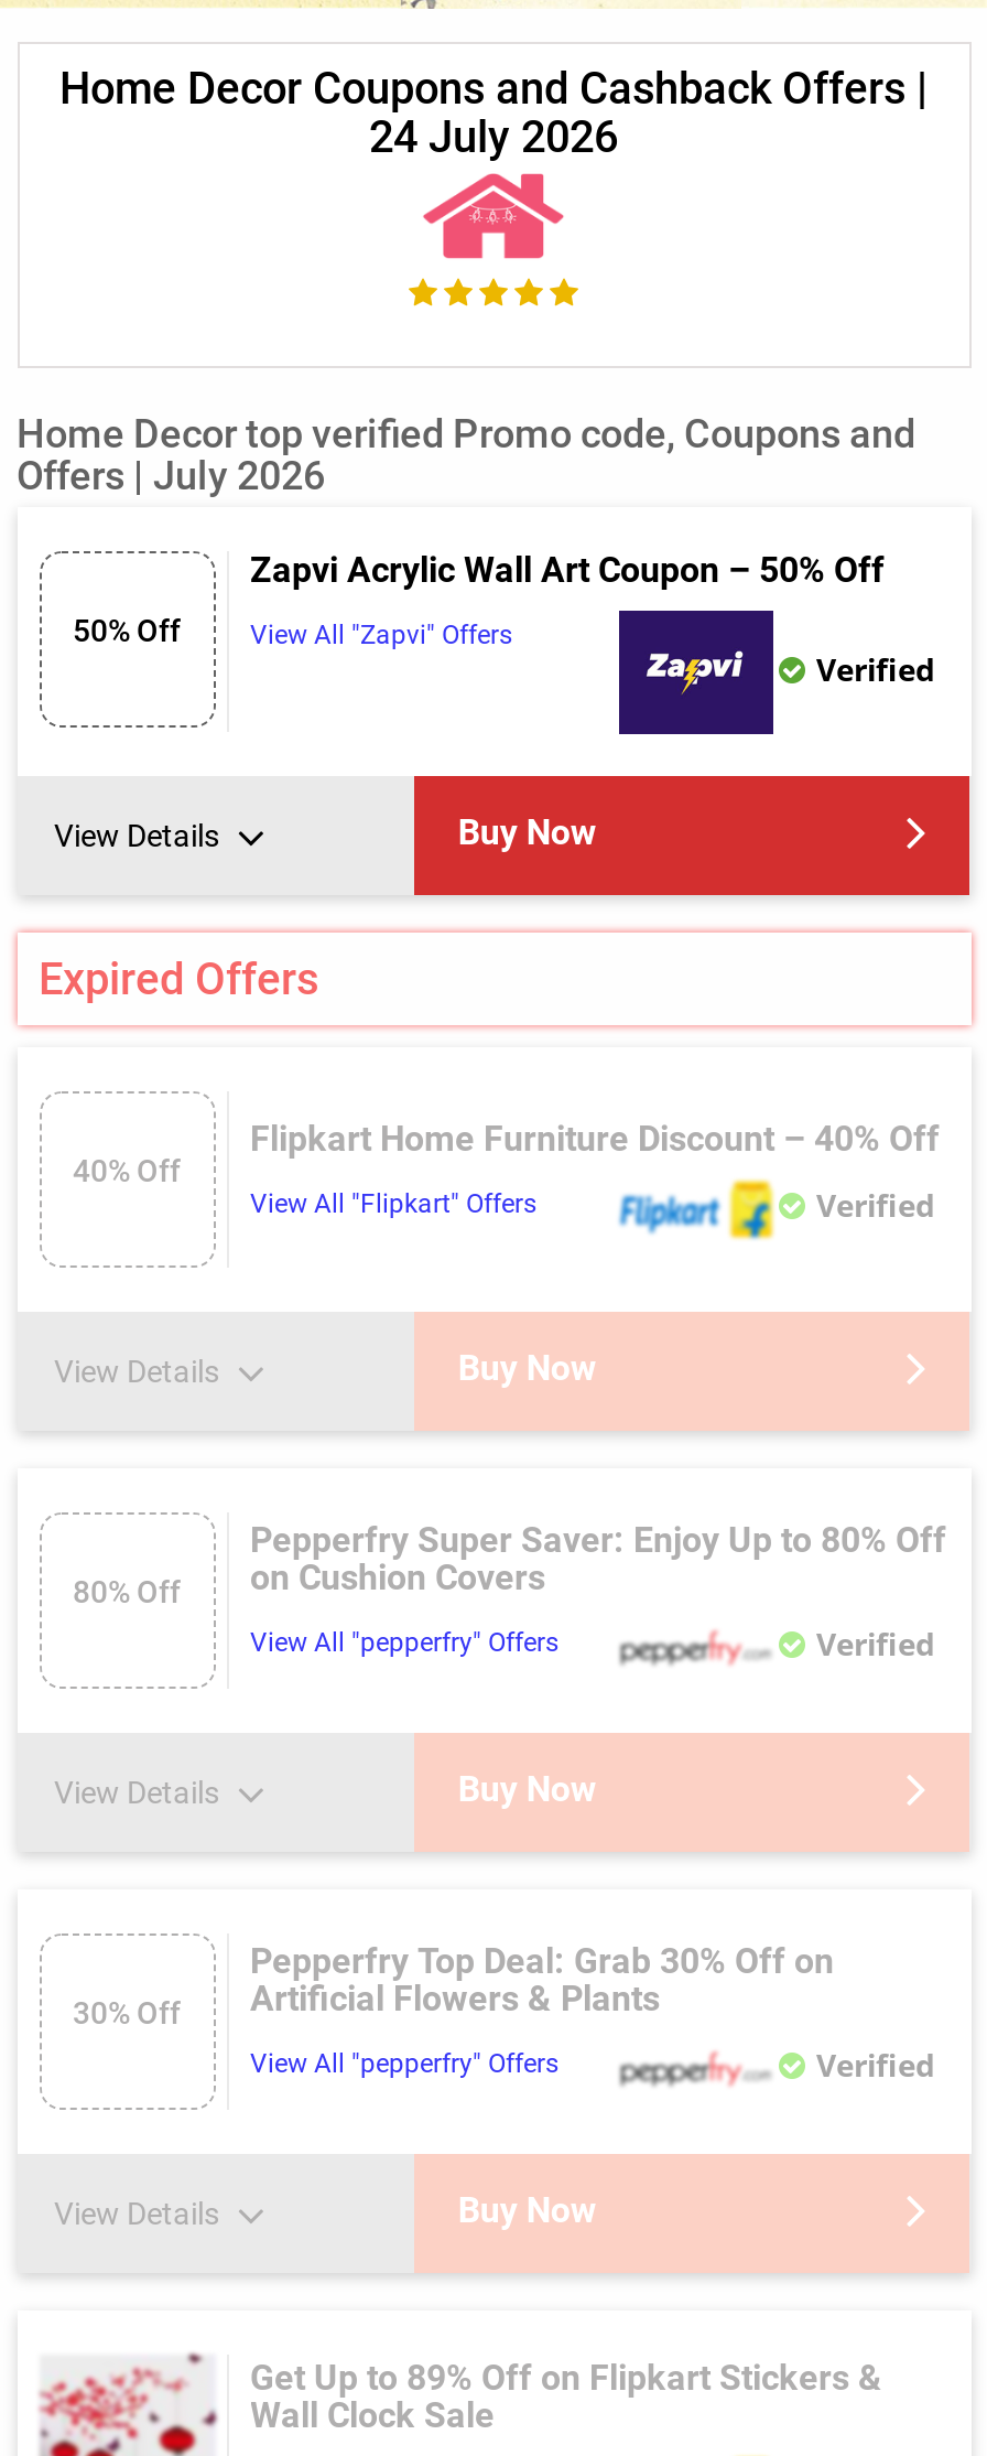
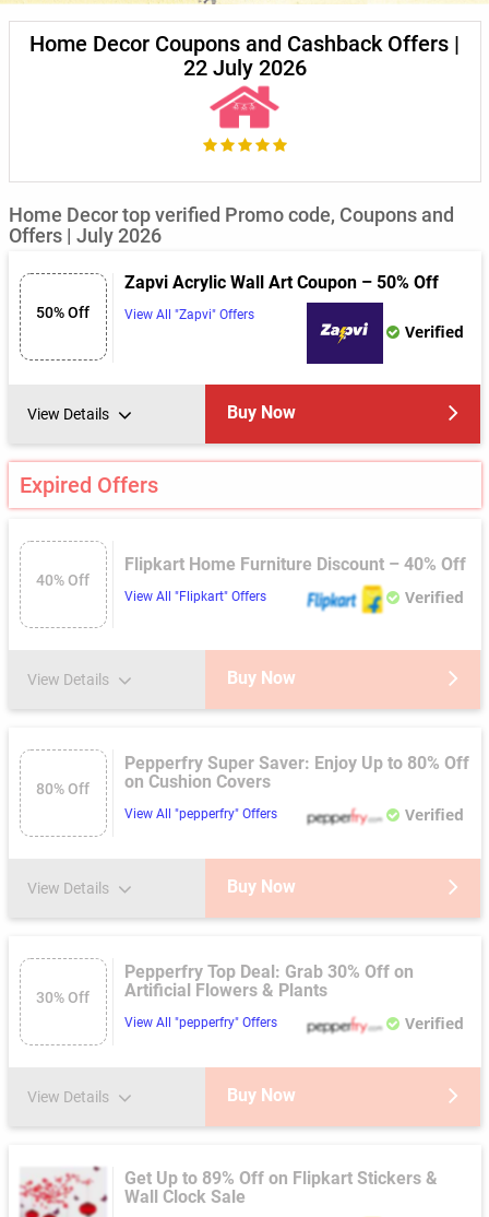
- 24 July 2026
+ 22 July 2026
